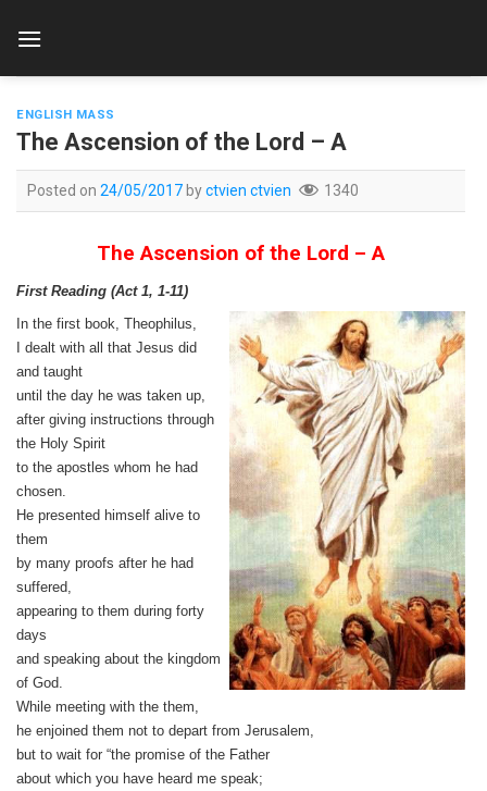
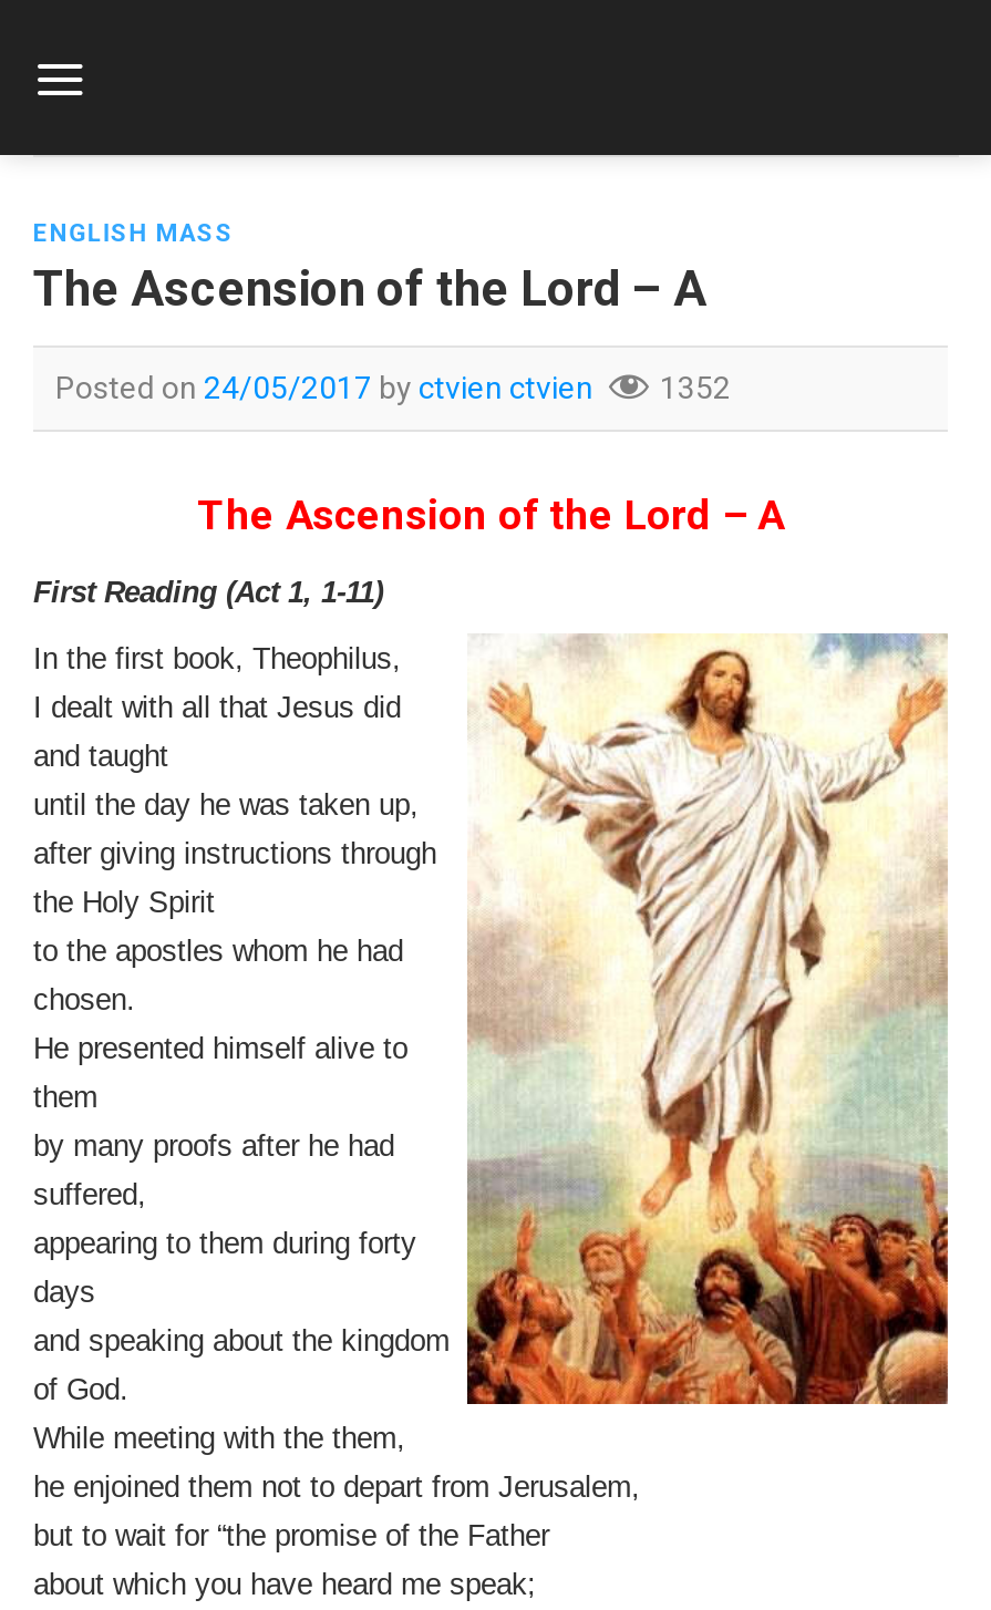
- Posted on 24/05/2017 by ctvien ctvien 1340
+ Posted on 24/05/2017 by ctvien ctvien 1352
